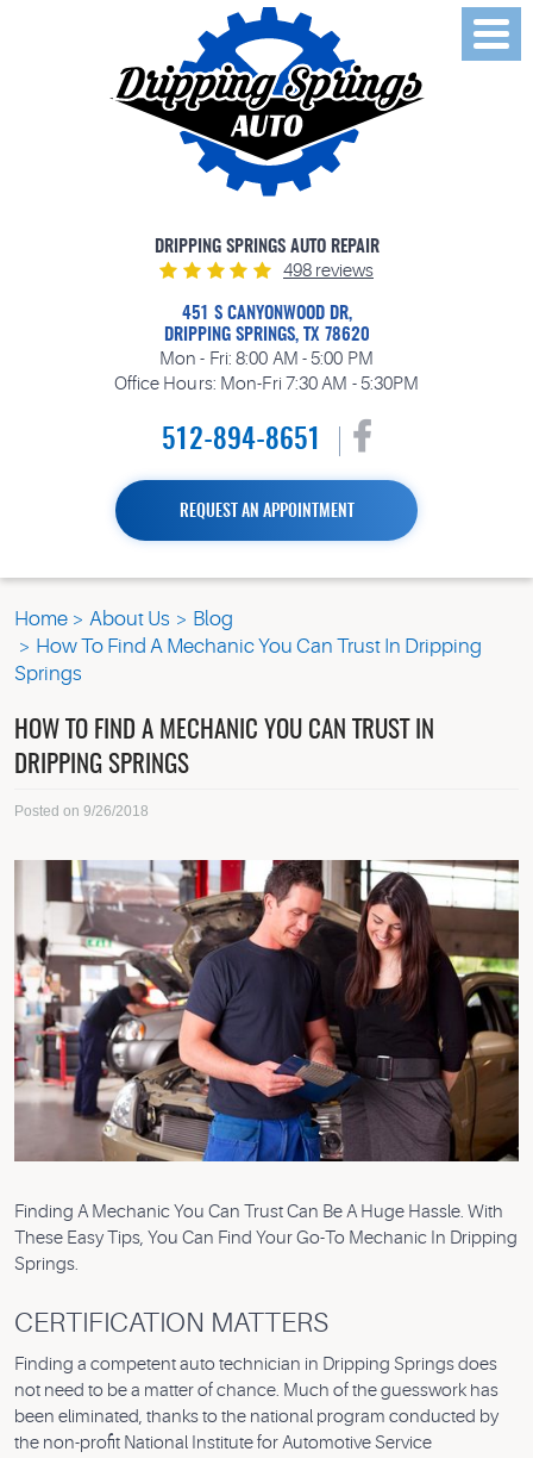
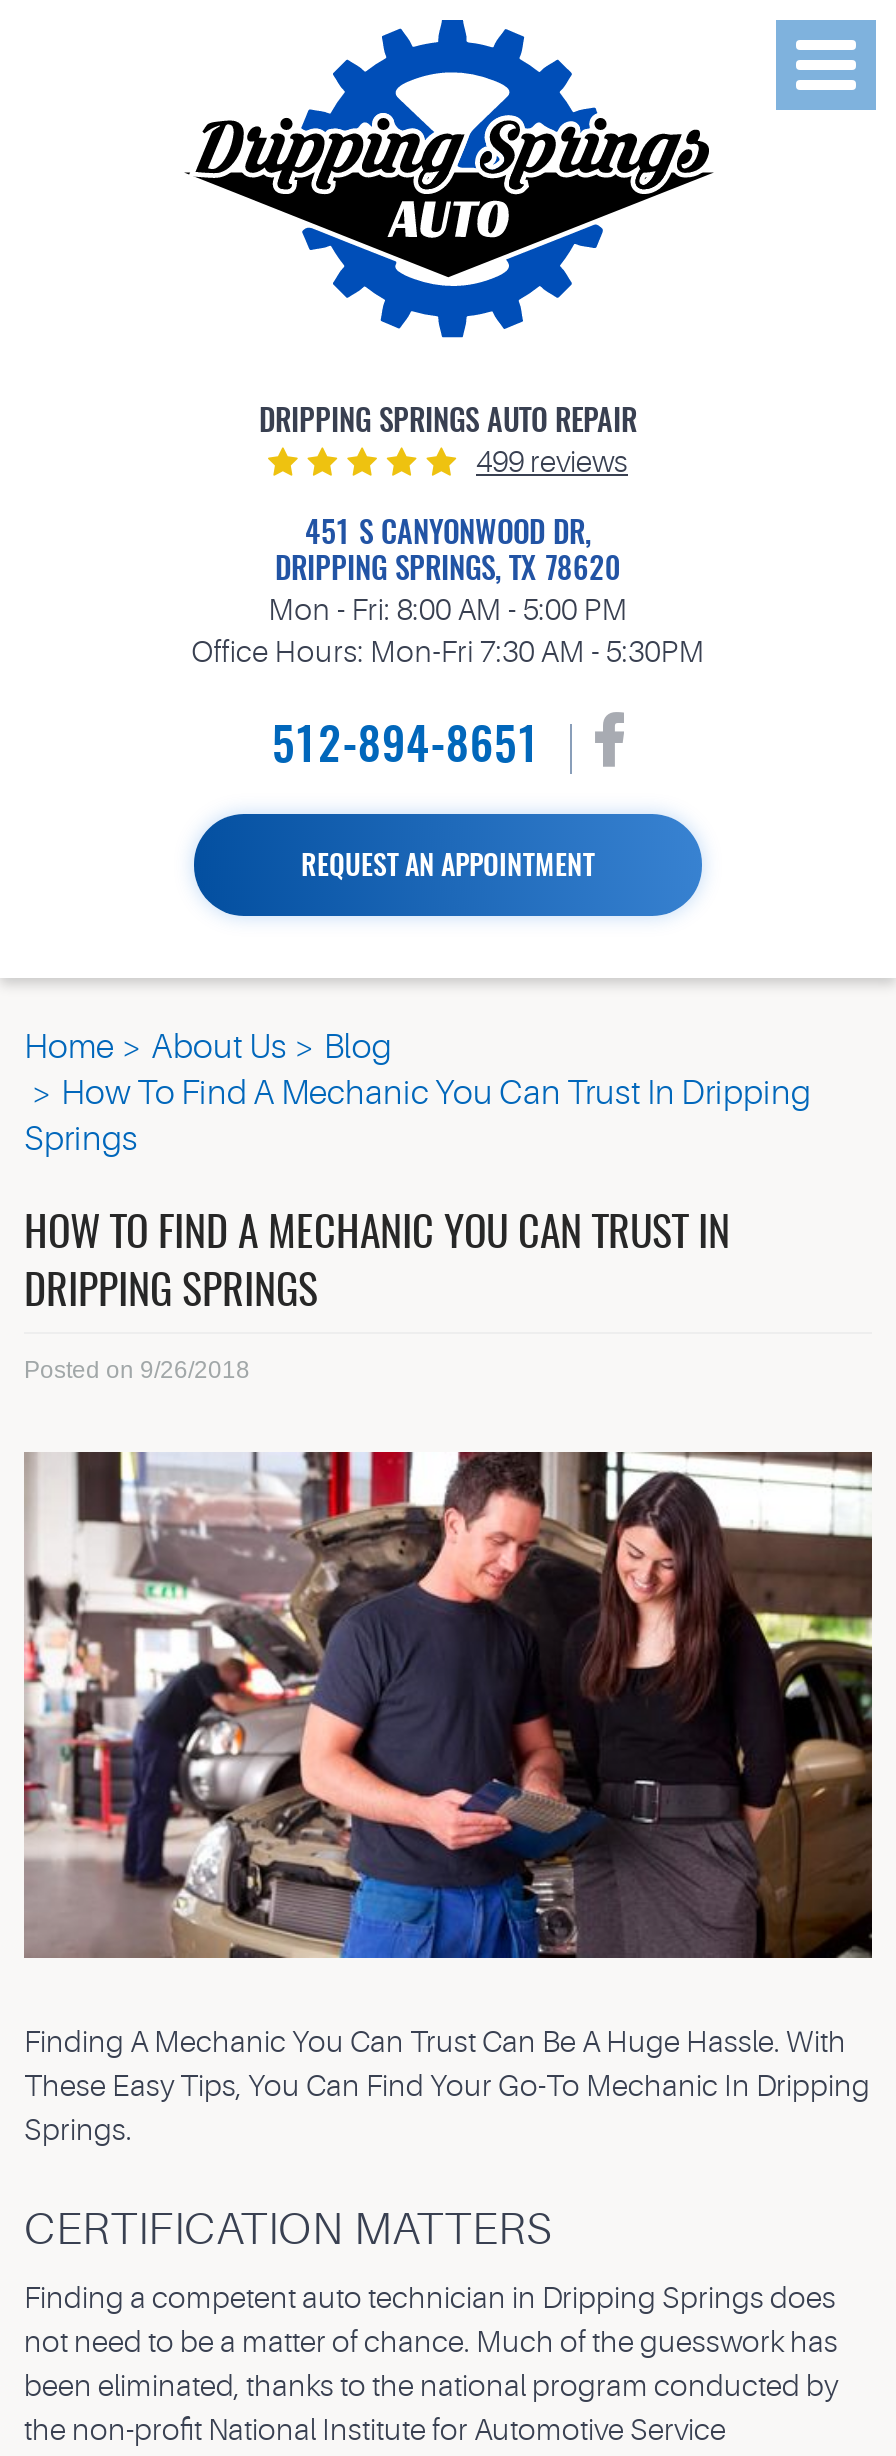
- 498 reviews
+ 499 reviews
